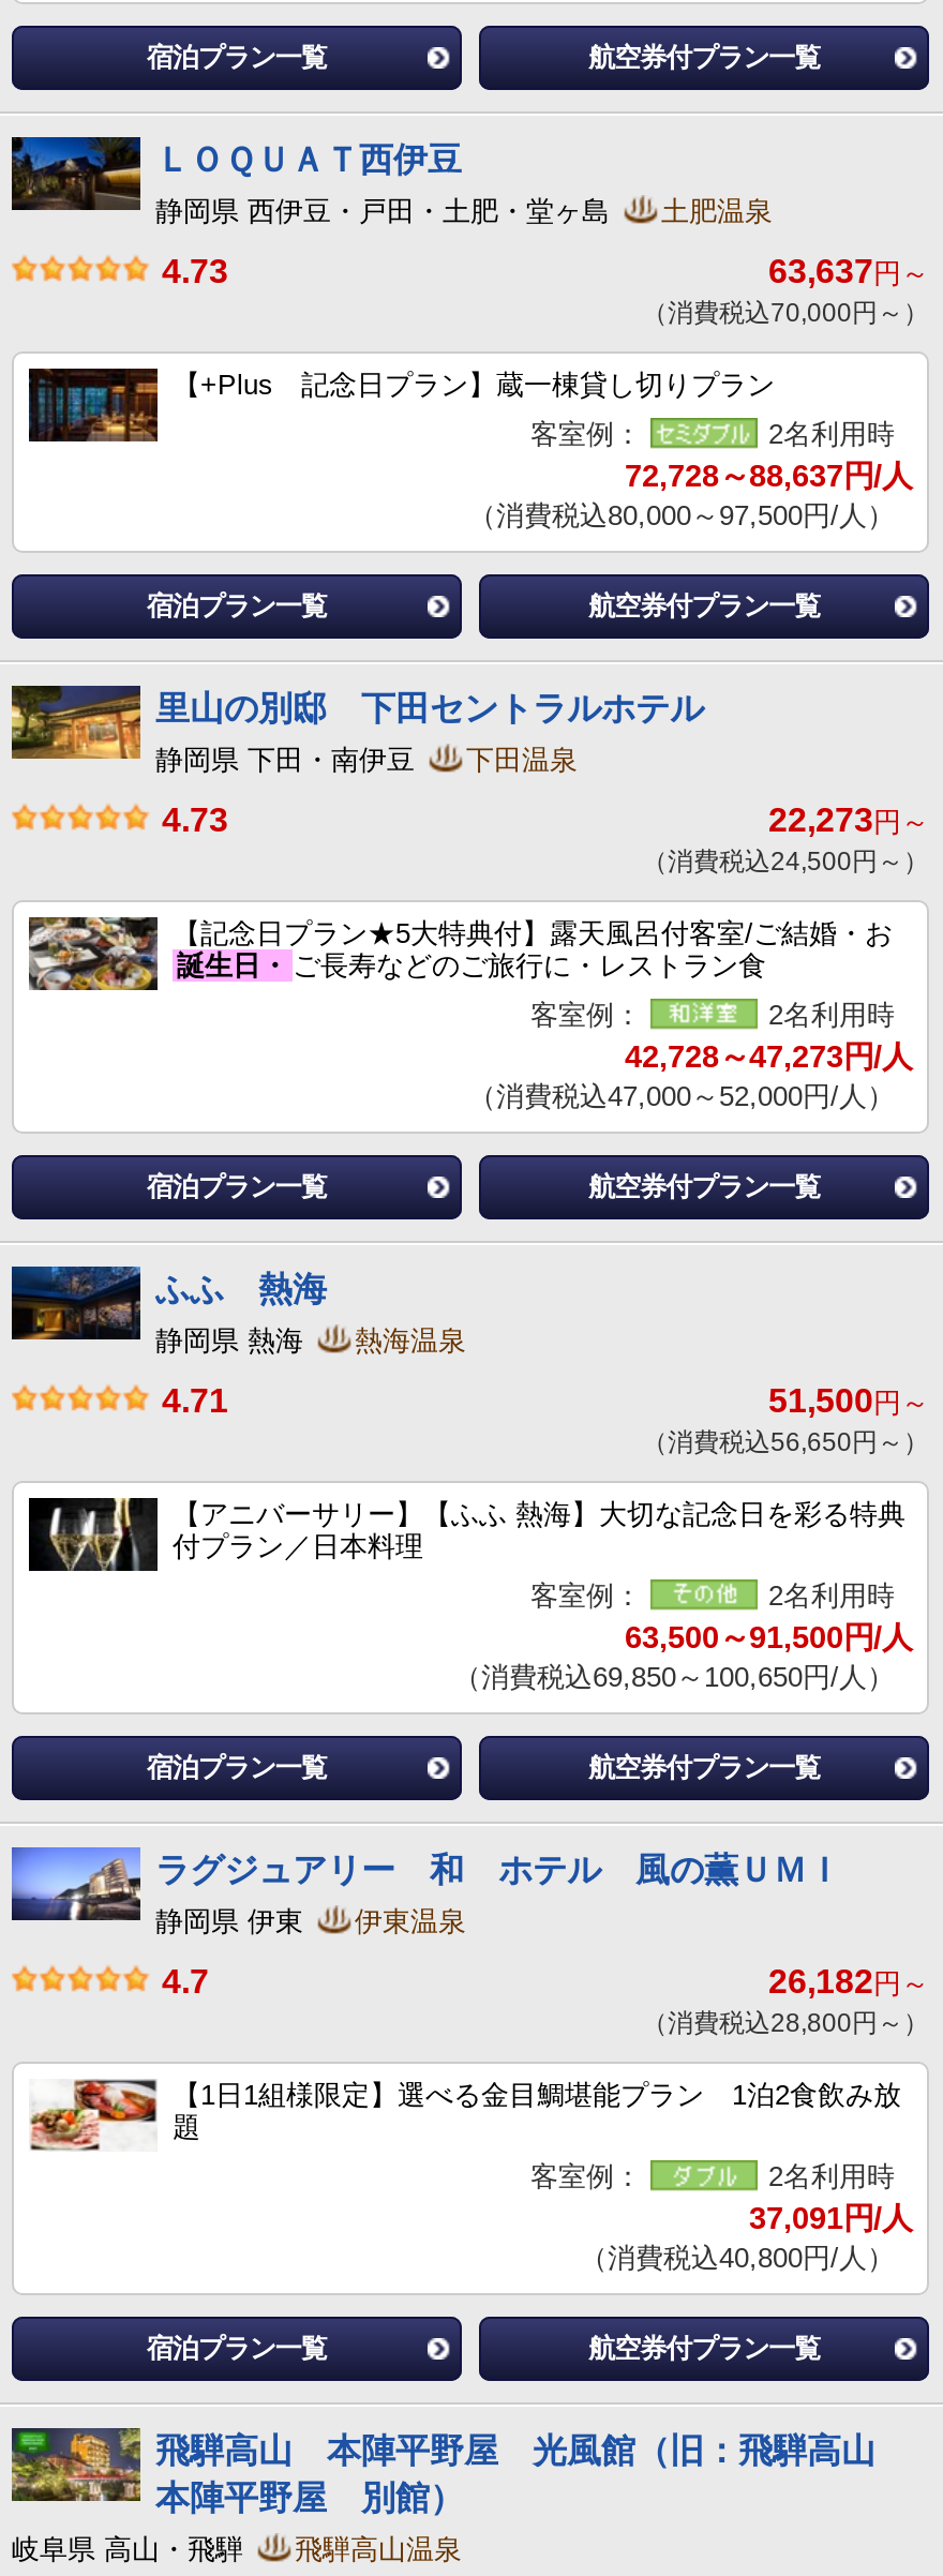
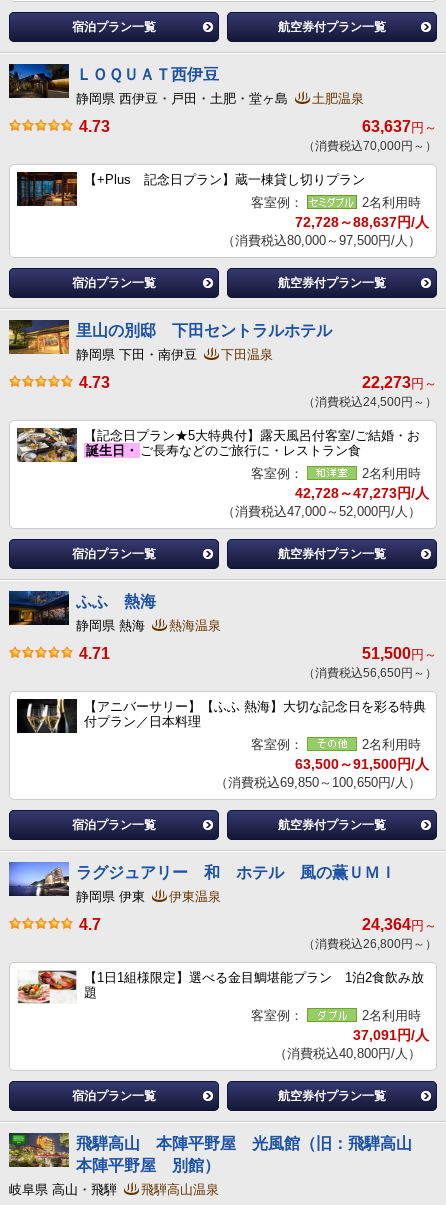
- 26,182円～
+ 24,364円～

- （消費税込28,800円～）
+ （消費税込26,800円～）
